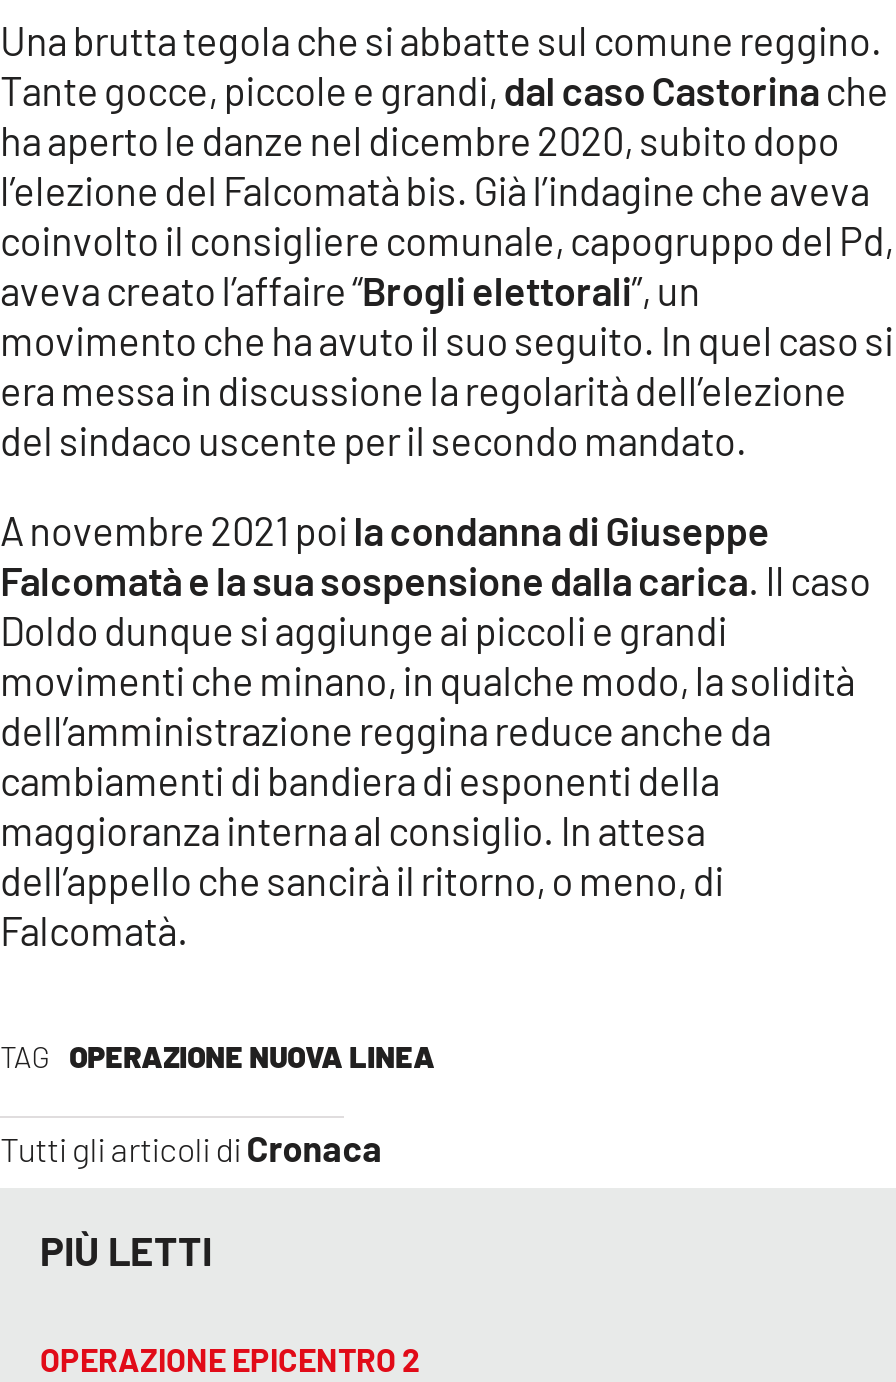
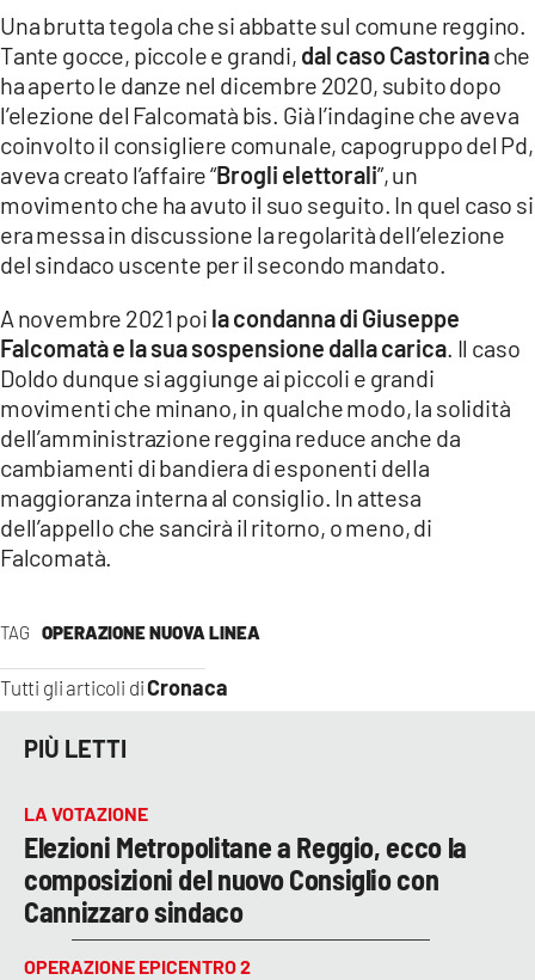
+ LA VOTAZIONE
+ Elezioni Metropolitane a Reggio, ecco la
+ composizioni del nuovo Consiglio con
+ Cannizzaro sindaco
